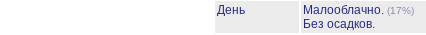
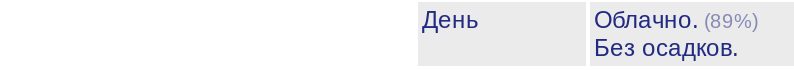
- Малооблачно. (17%)
+ Облачно. (89%)
